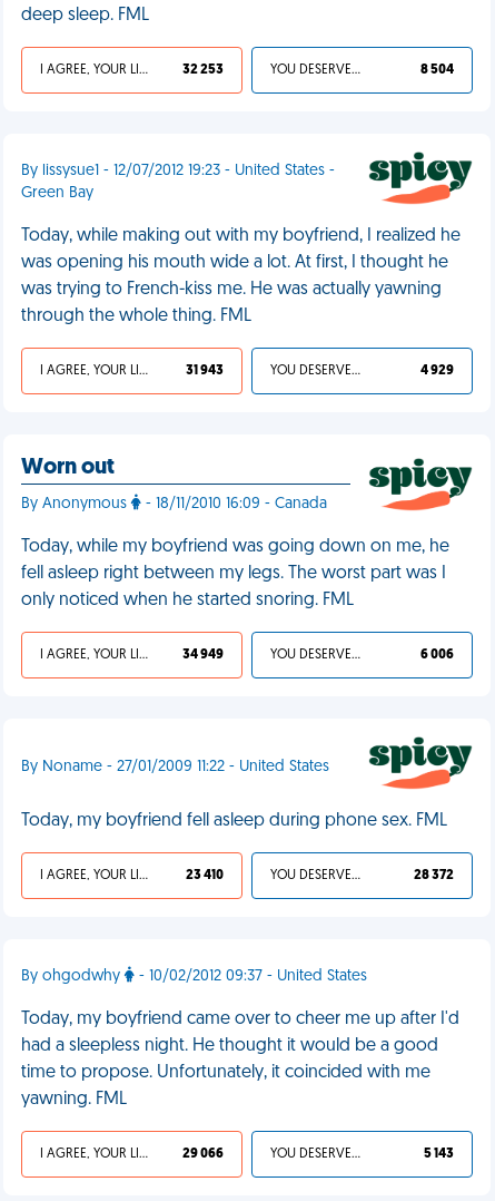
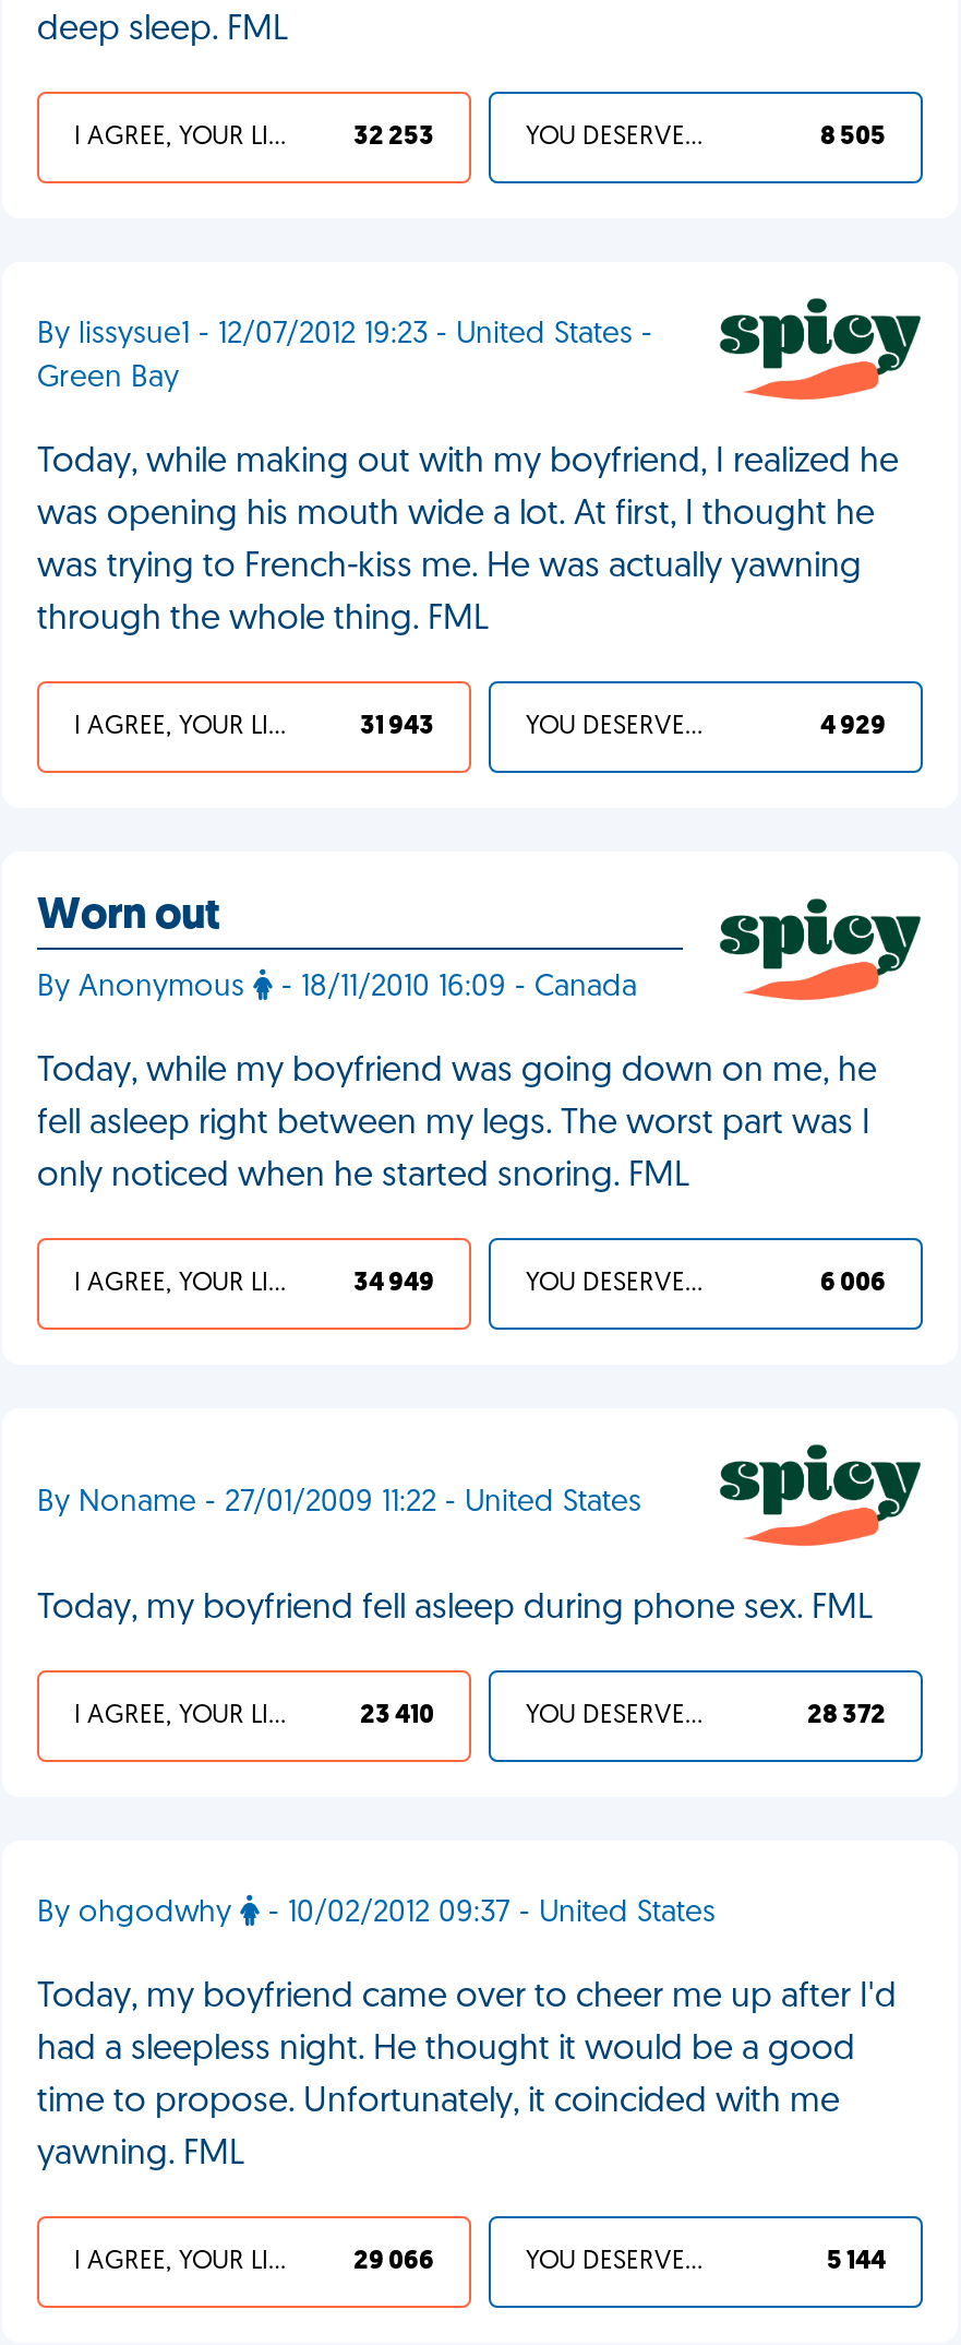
- 8 504
+ 8 505

- 5 143
+ 5 144
